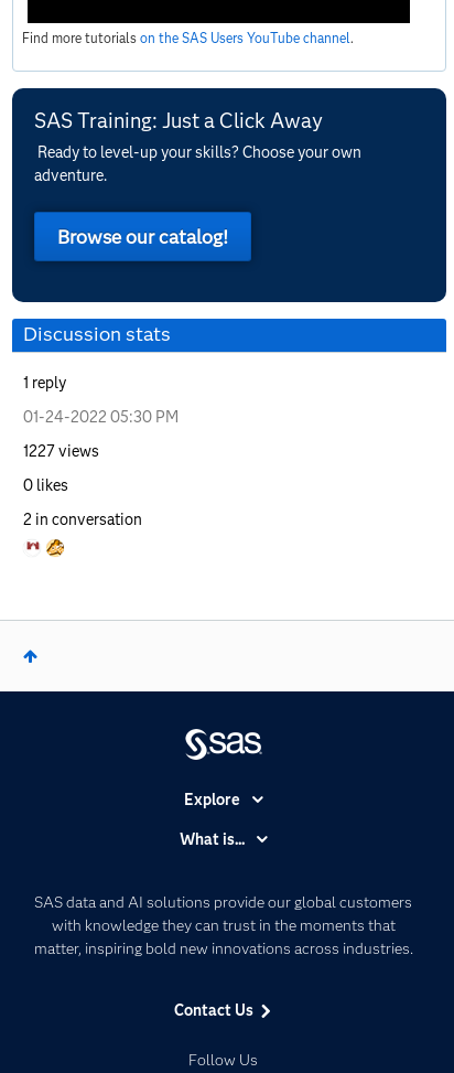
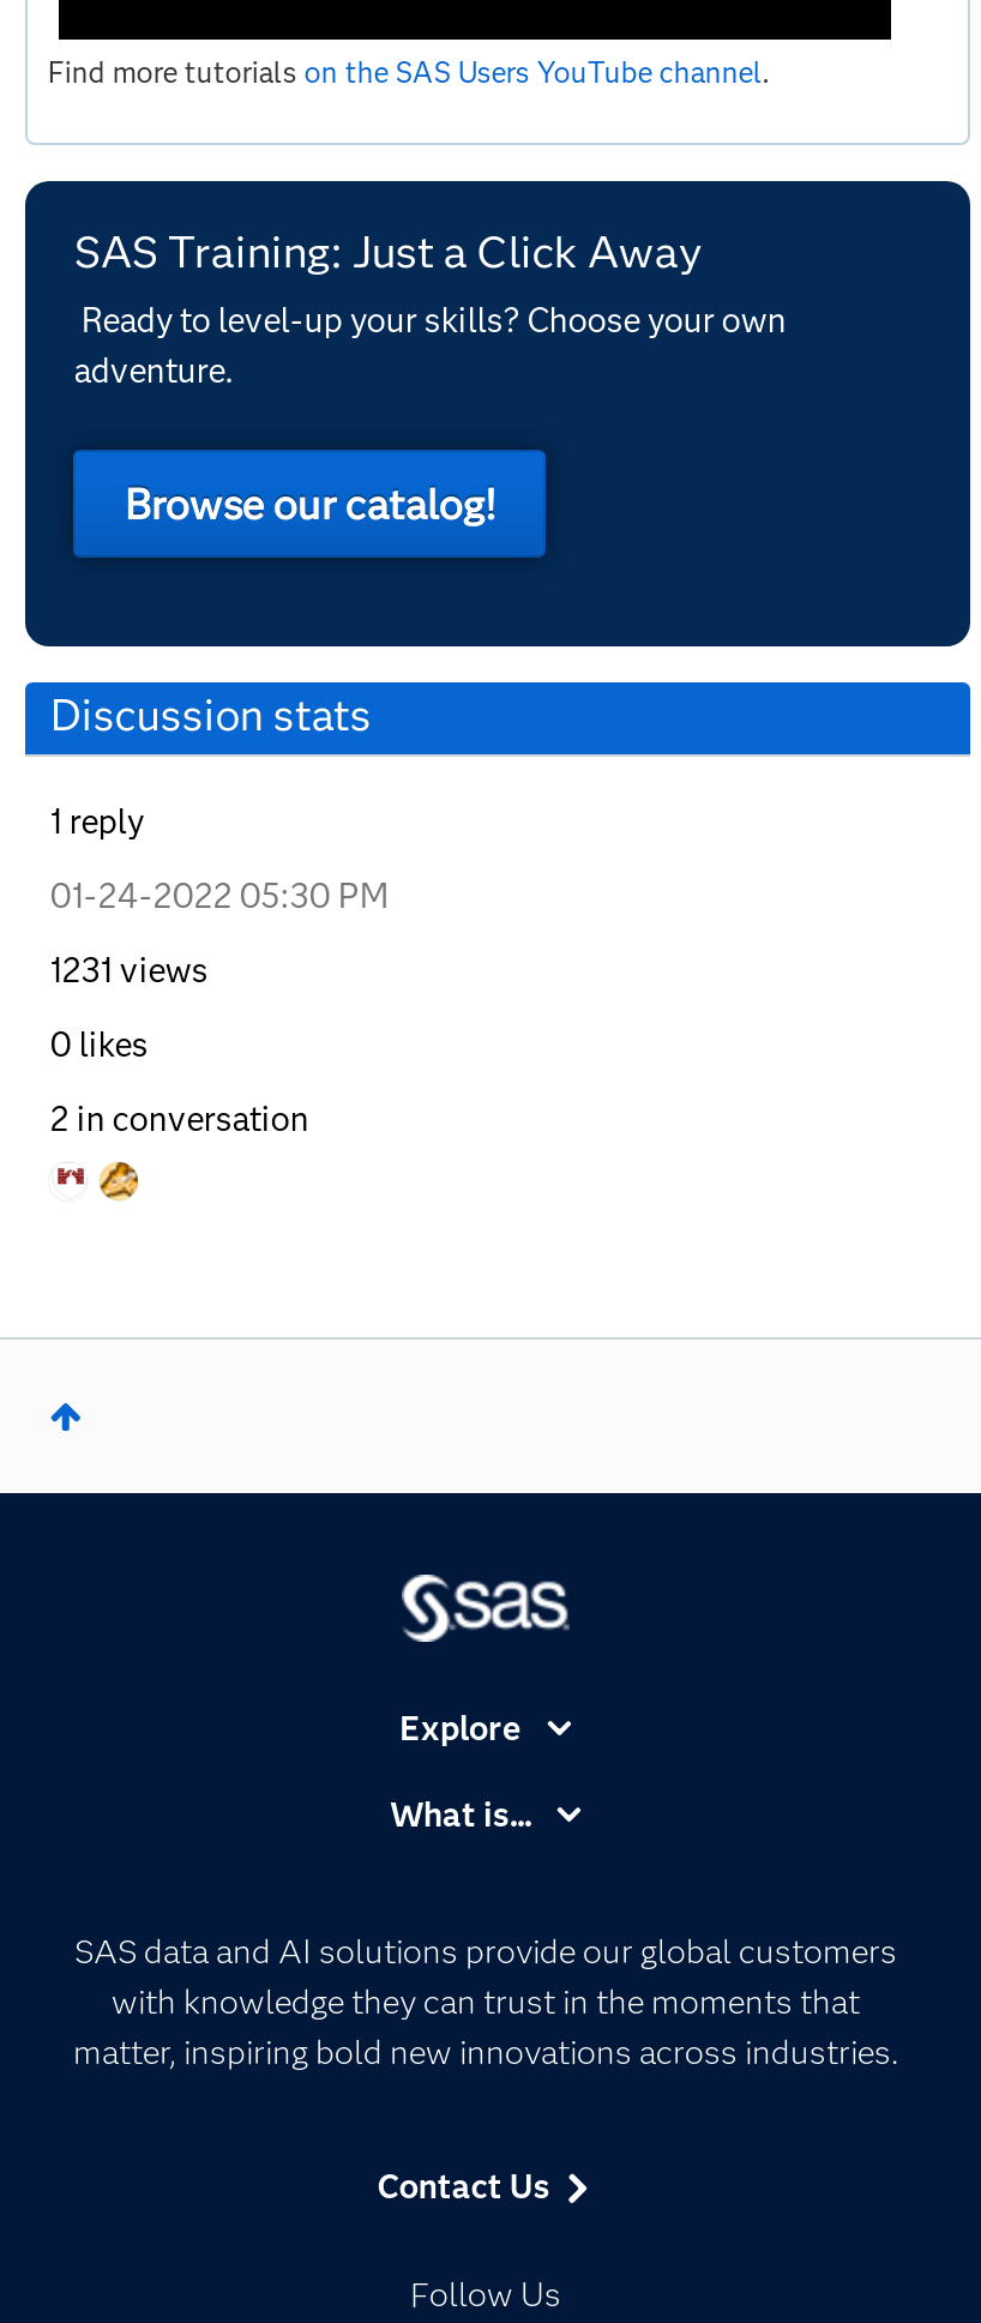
- 1227 views
+ 1231 views
